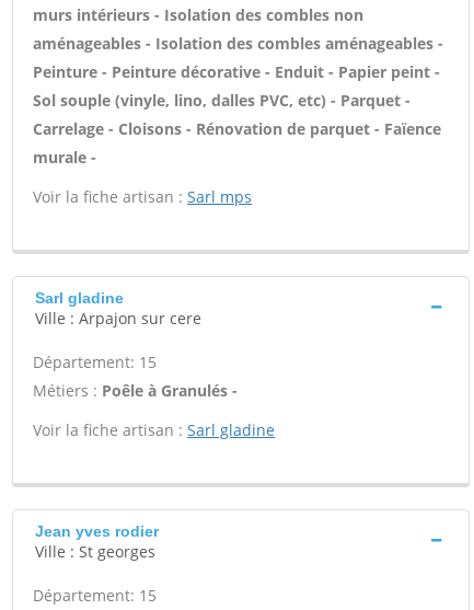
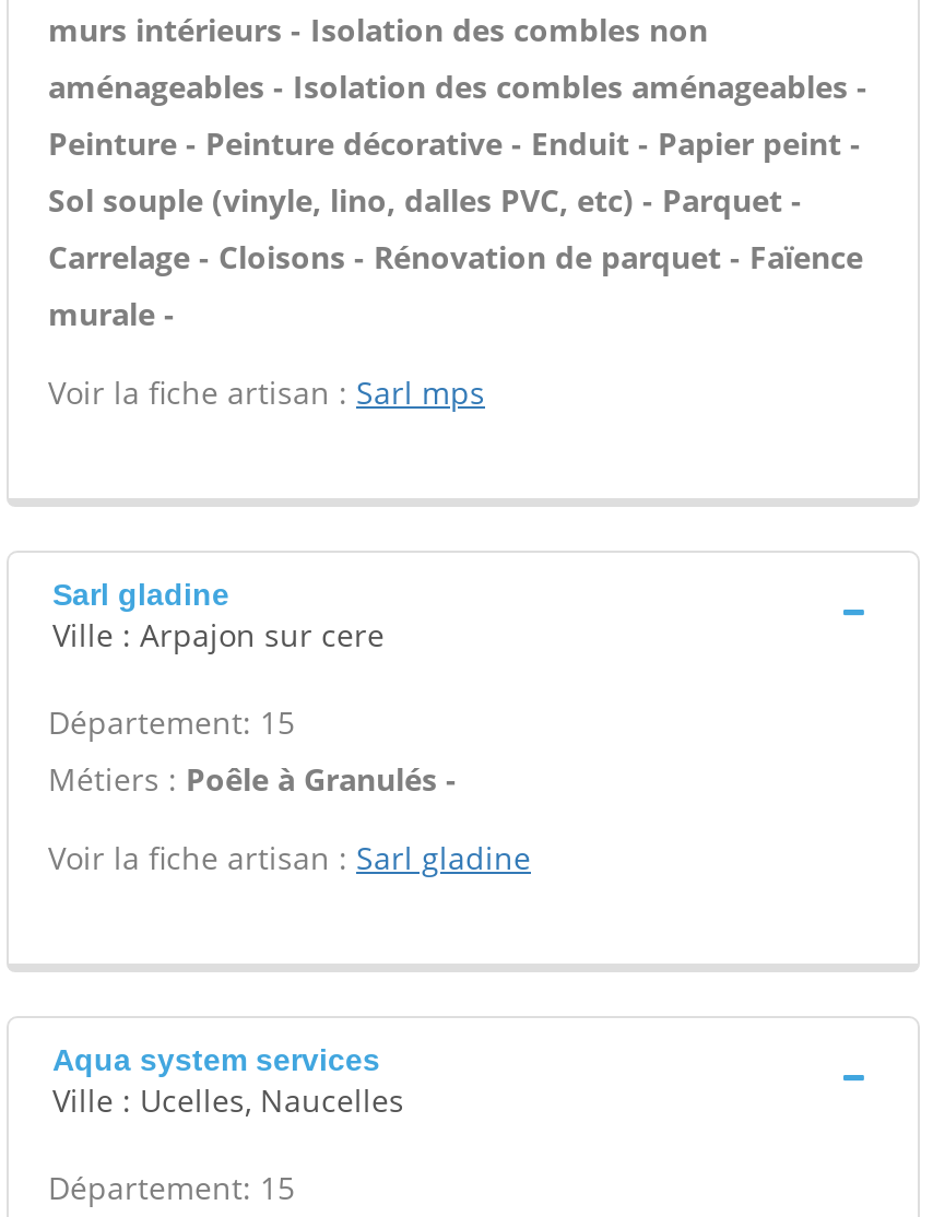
- Jean yves rodier
- Ville : St georges
+ Aqua system services
+ Ville : Ucelles, Naucelles
